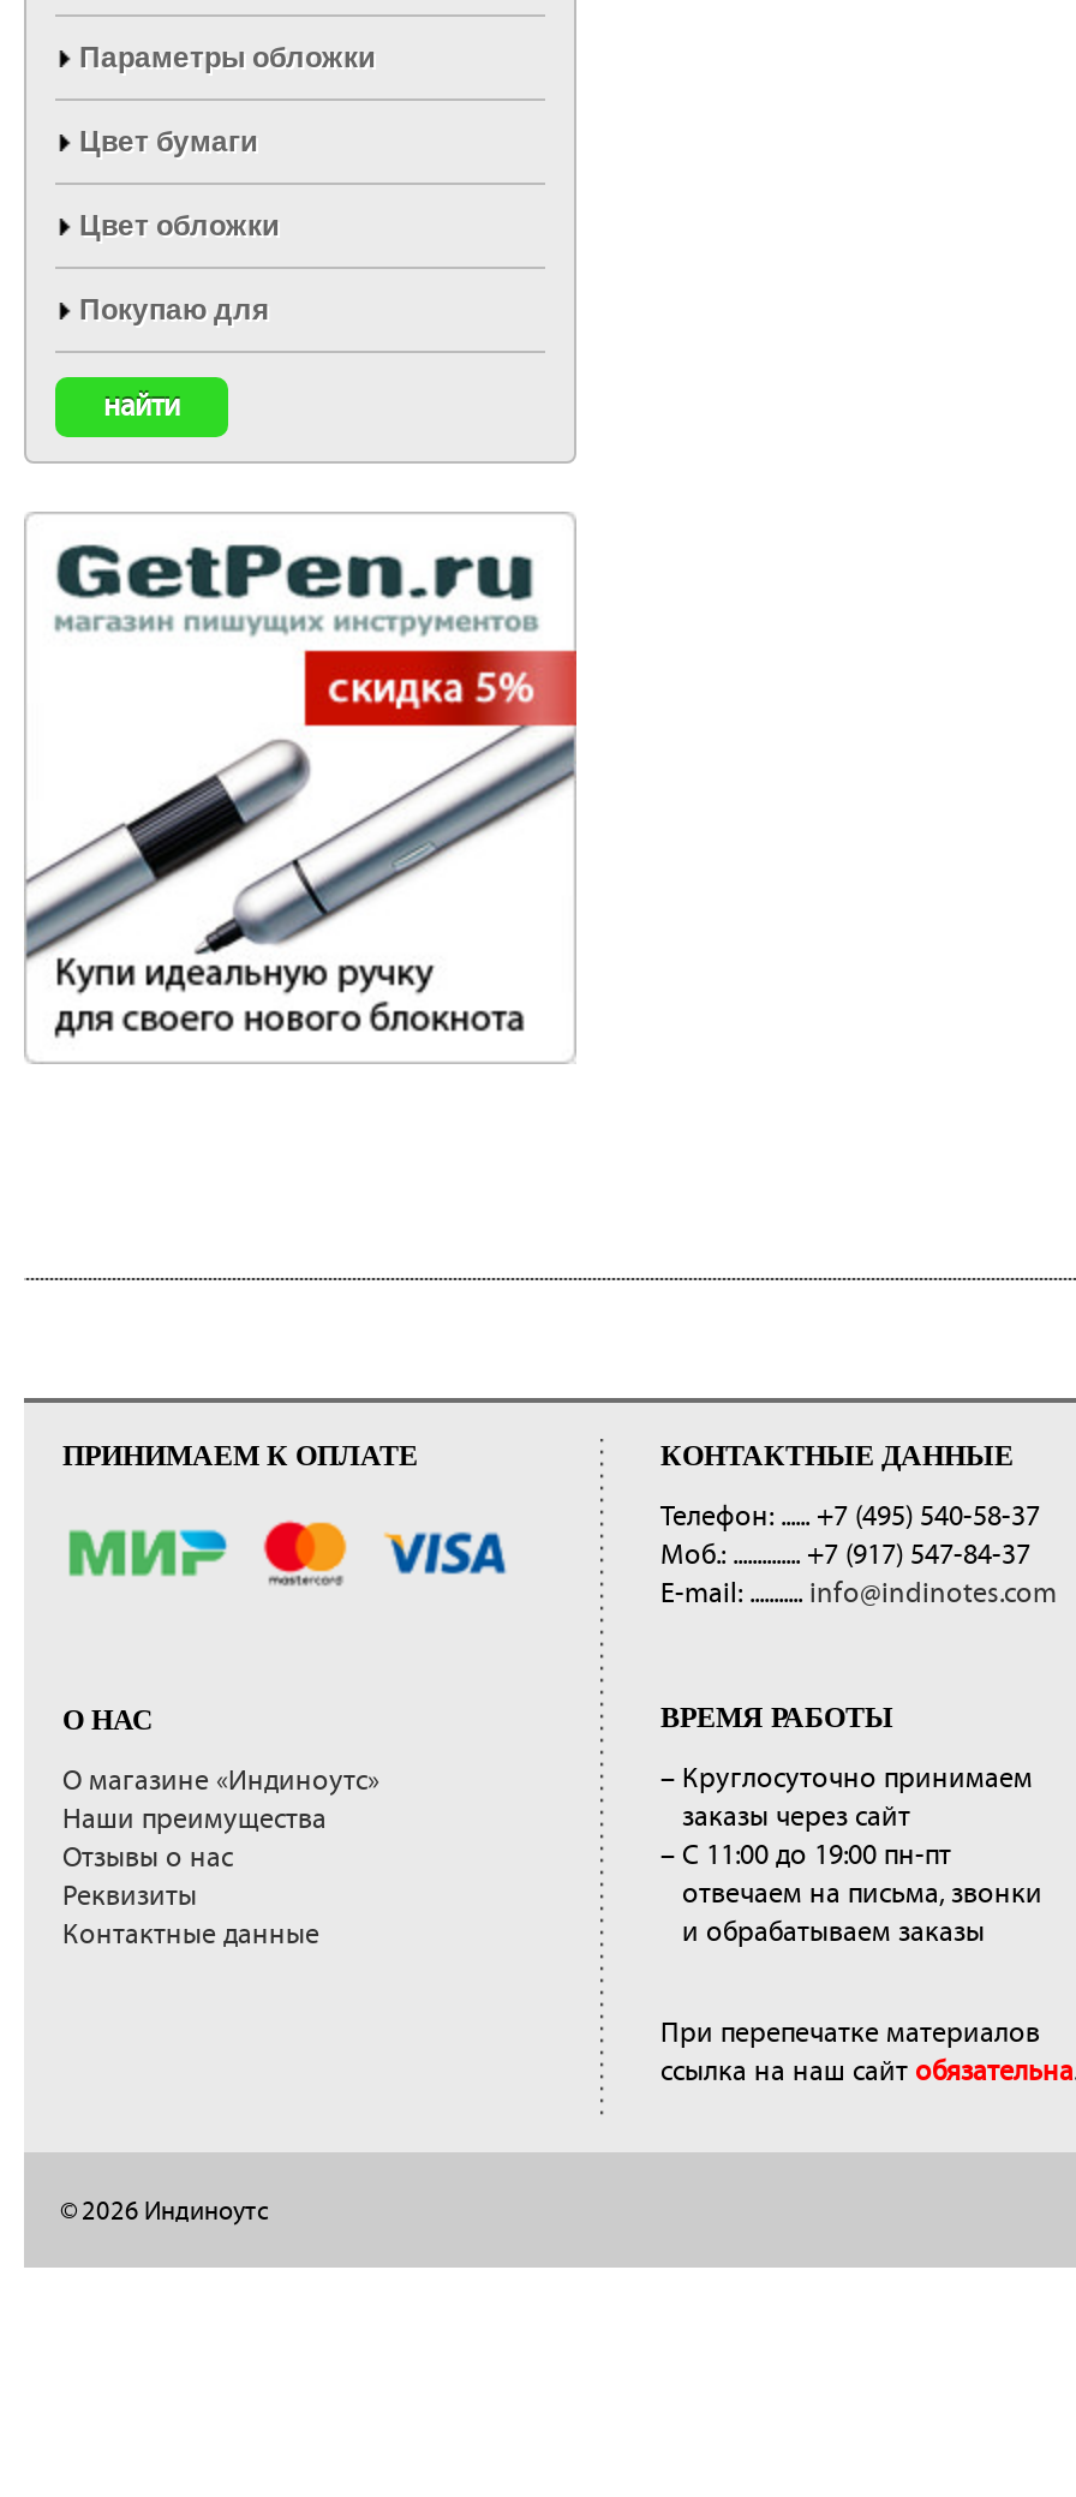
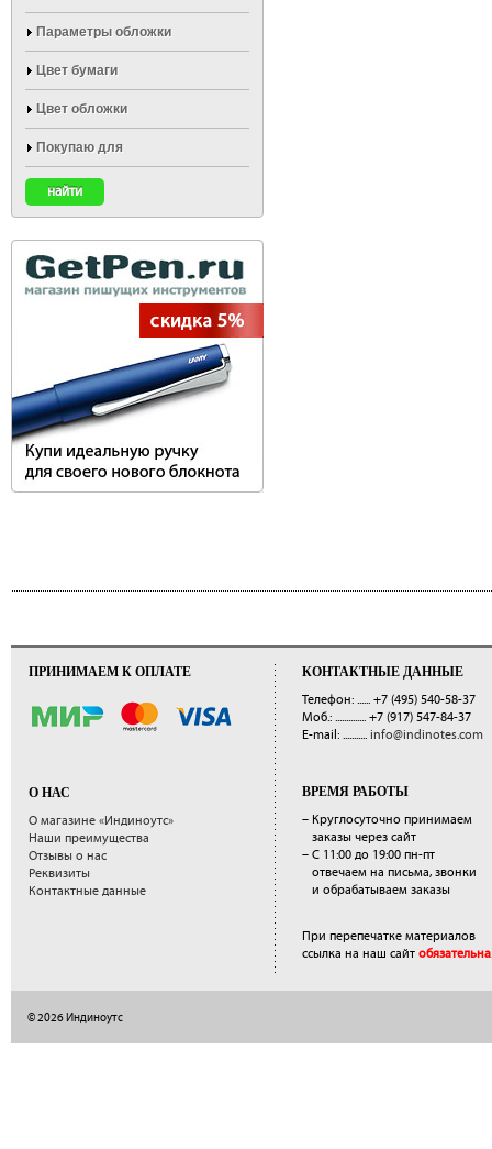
- [image]
+ [image]
